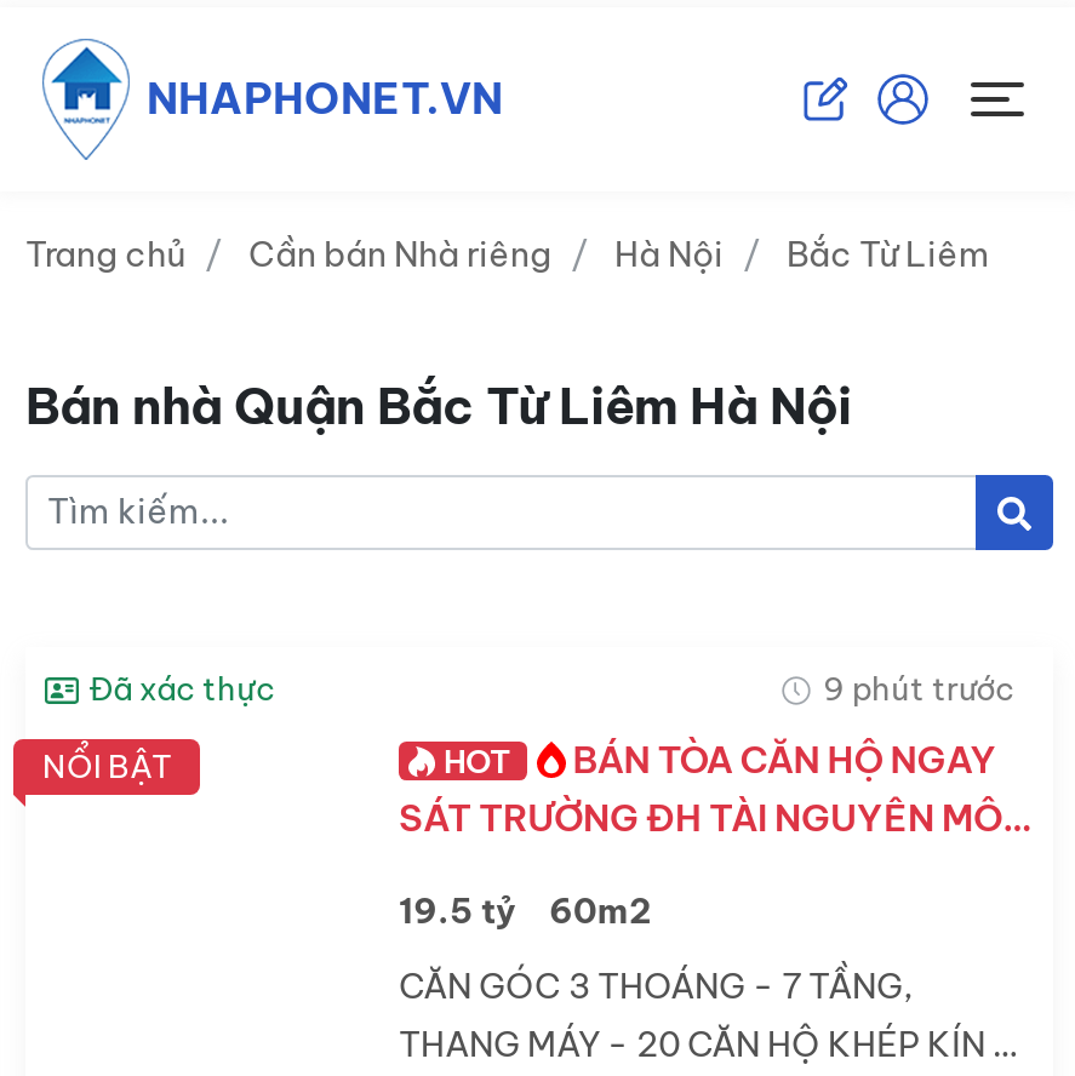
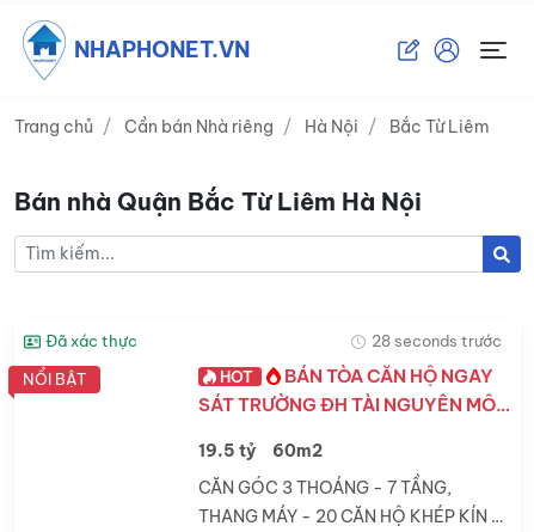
- 9 phút trước
+ 28 seconds trước
